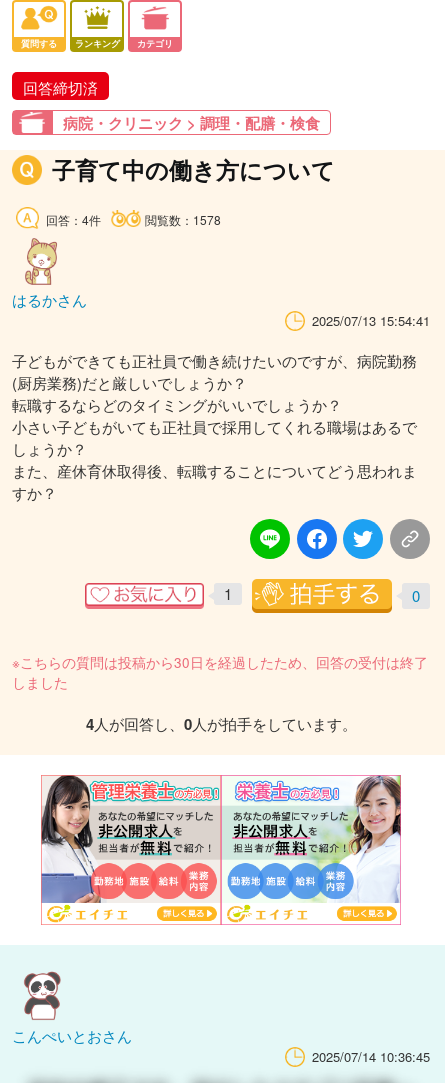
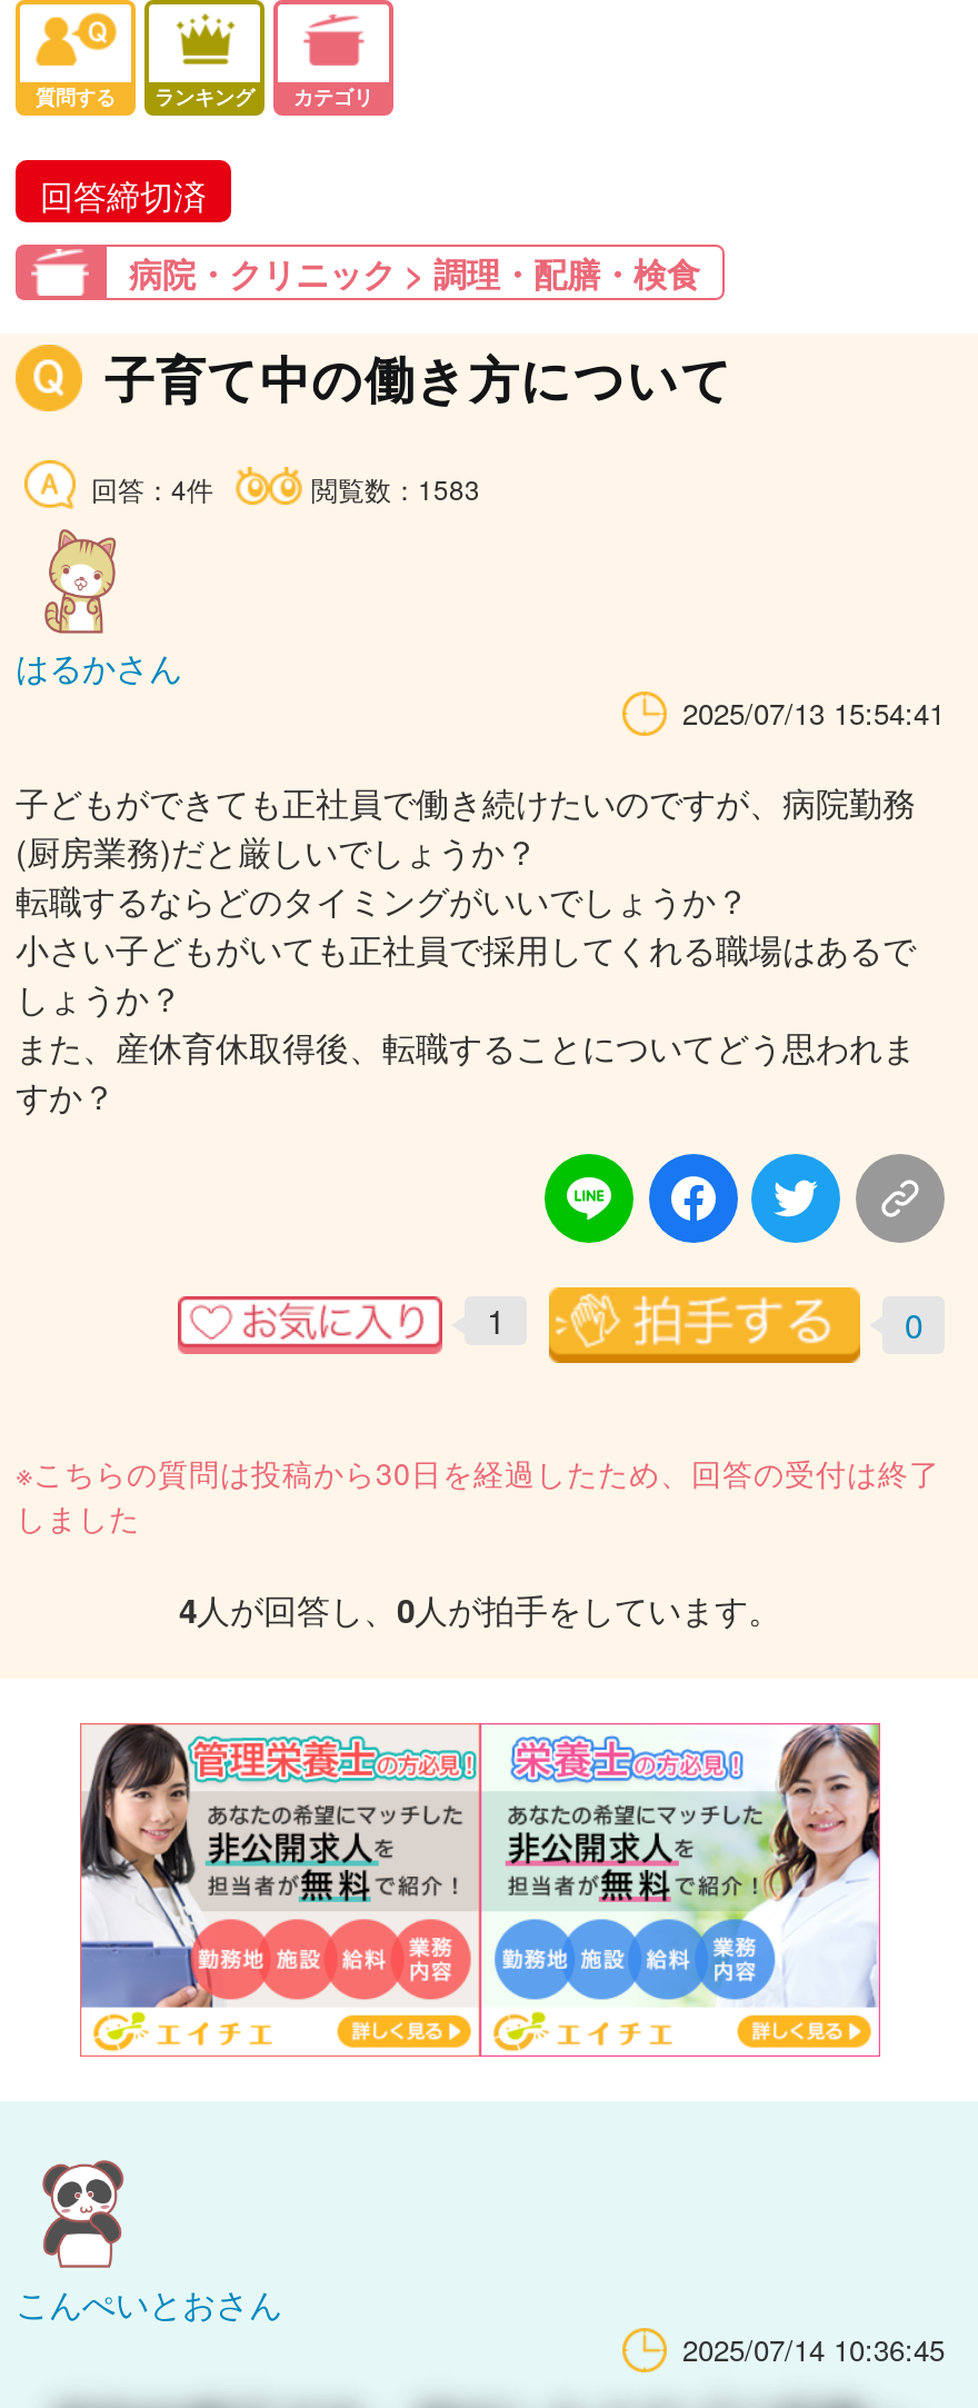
- 閲覧数：1578
+ 閲覧数：1583
